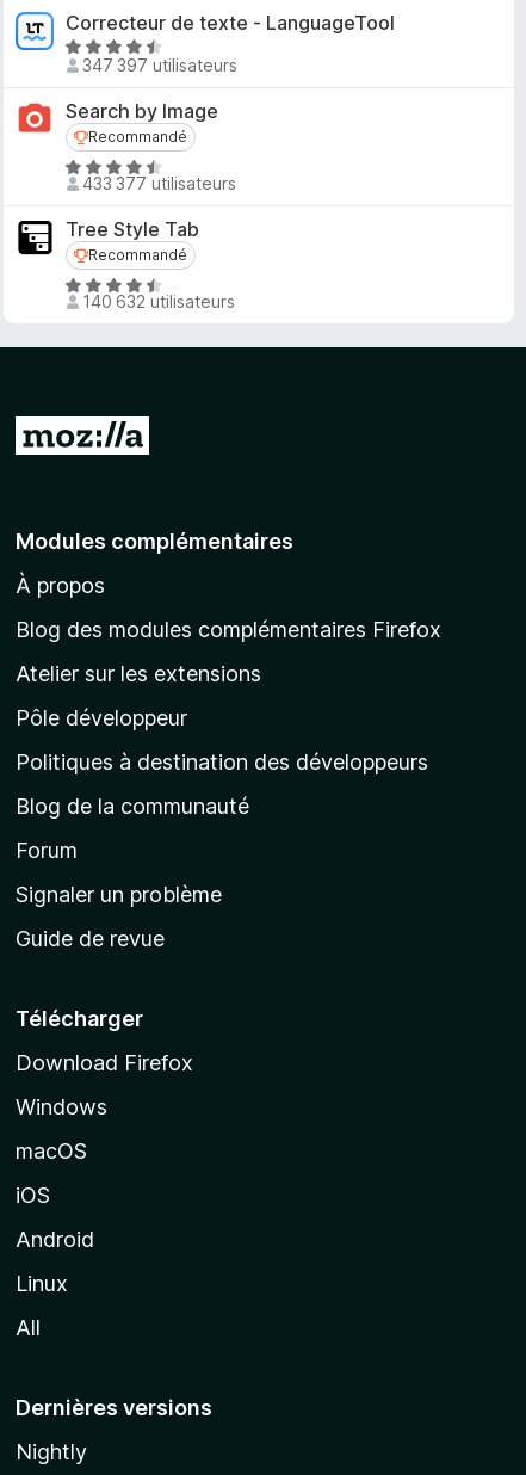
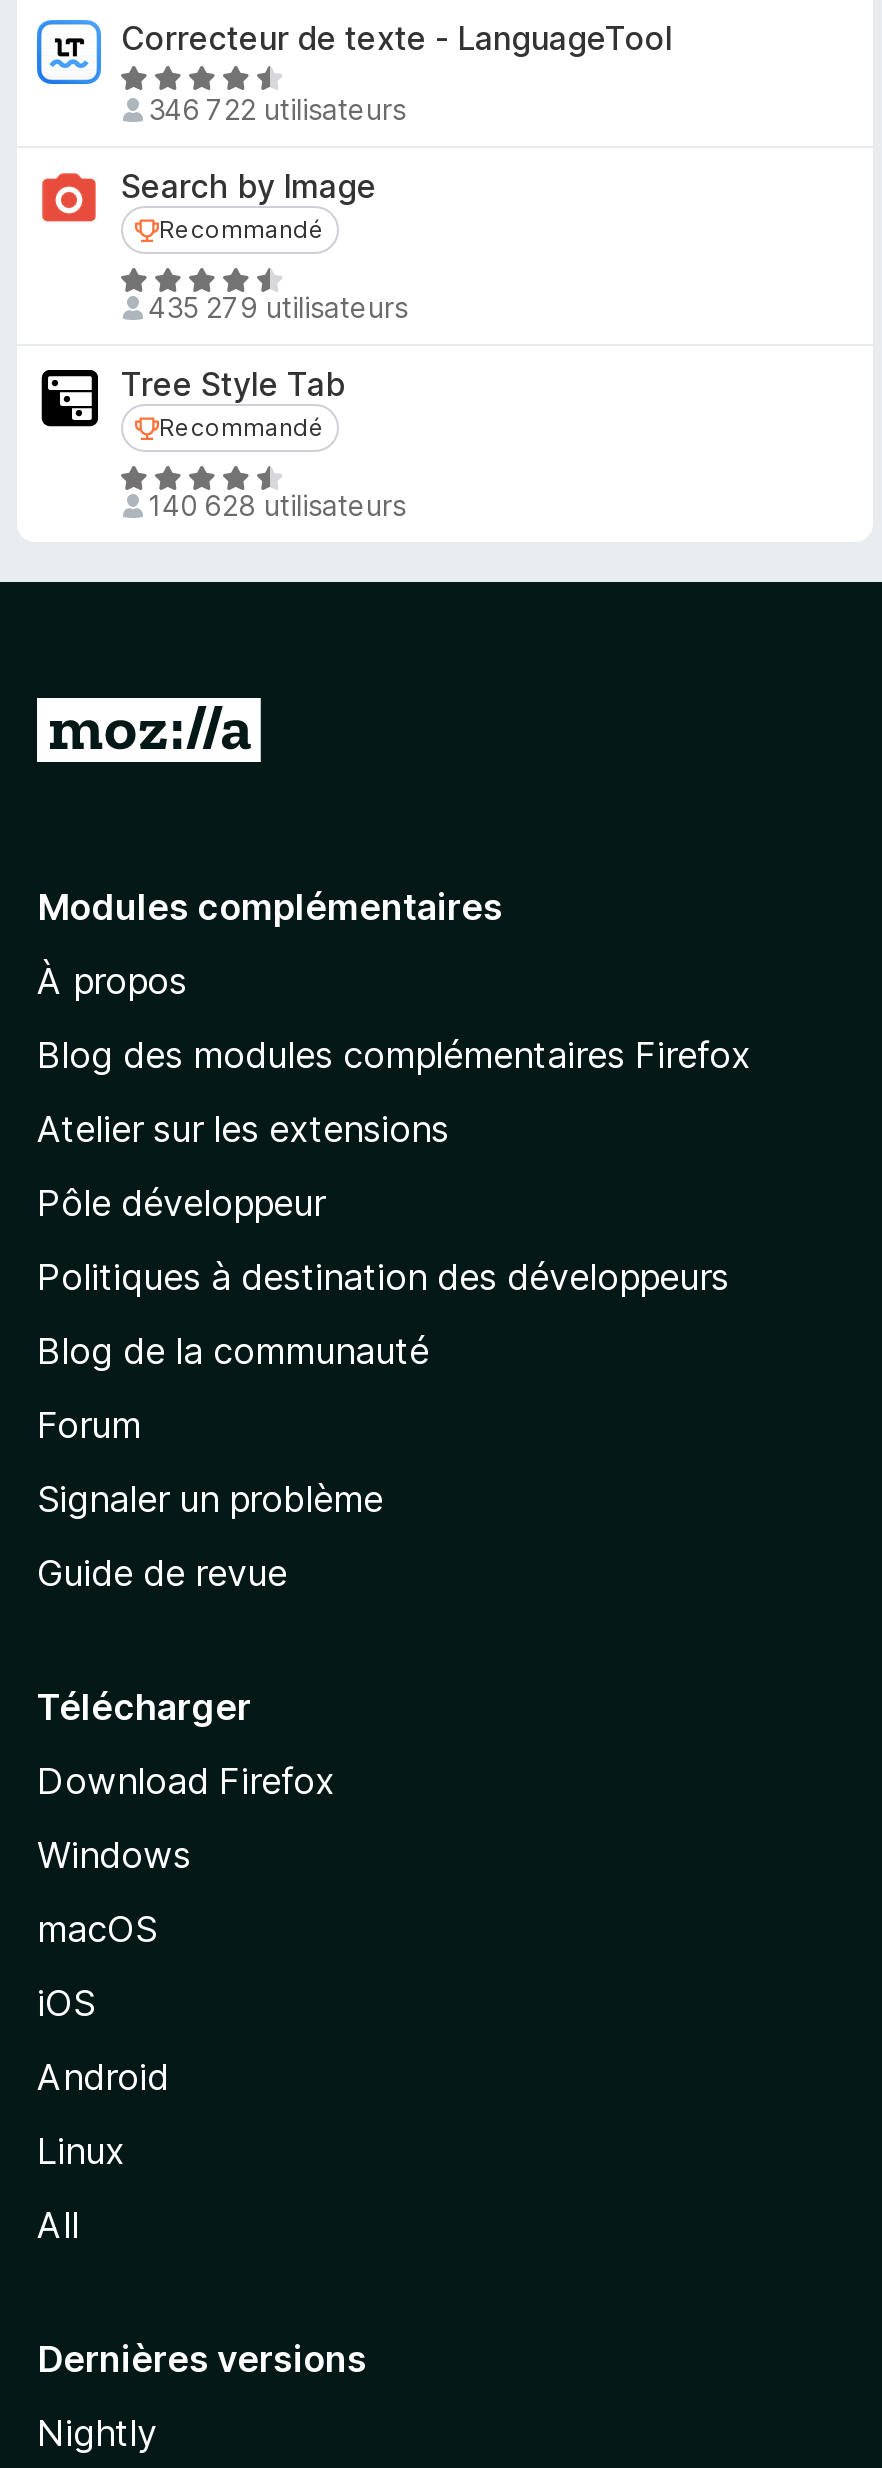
- 347 397 utilisateurs
+ 346 722 utilisateurs

- 433 377 utilisateurs
+ 435 279 utilisateurs

- 140 632 utilisateurs
+ 140 628 utilisateurs
